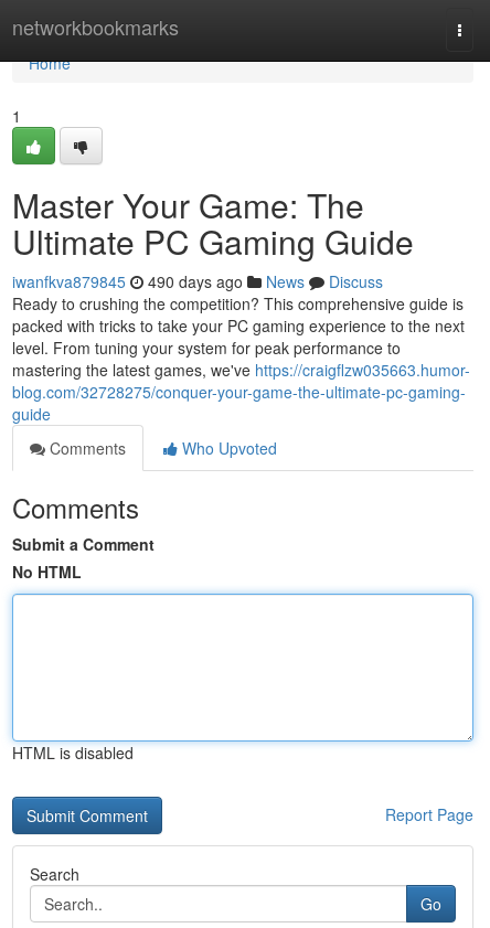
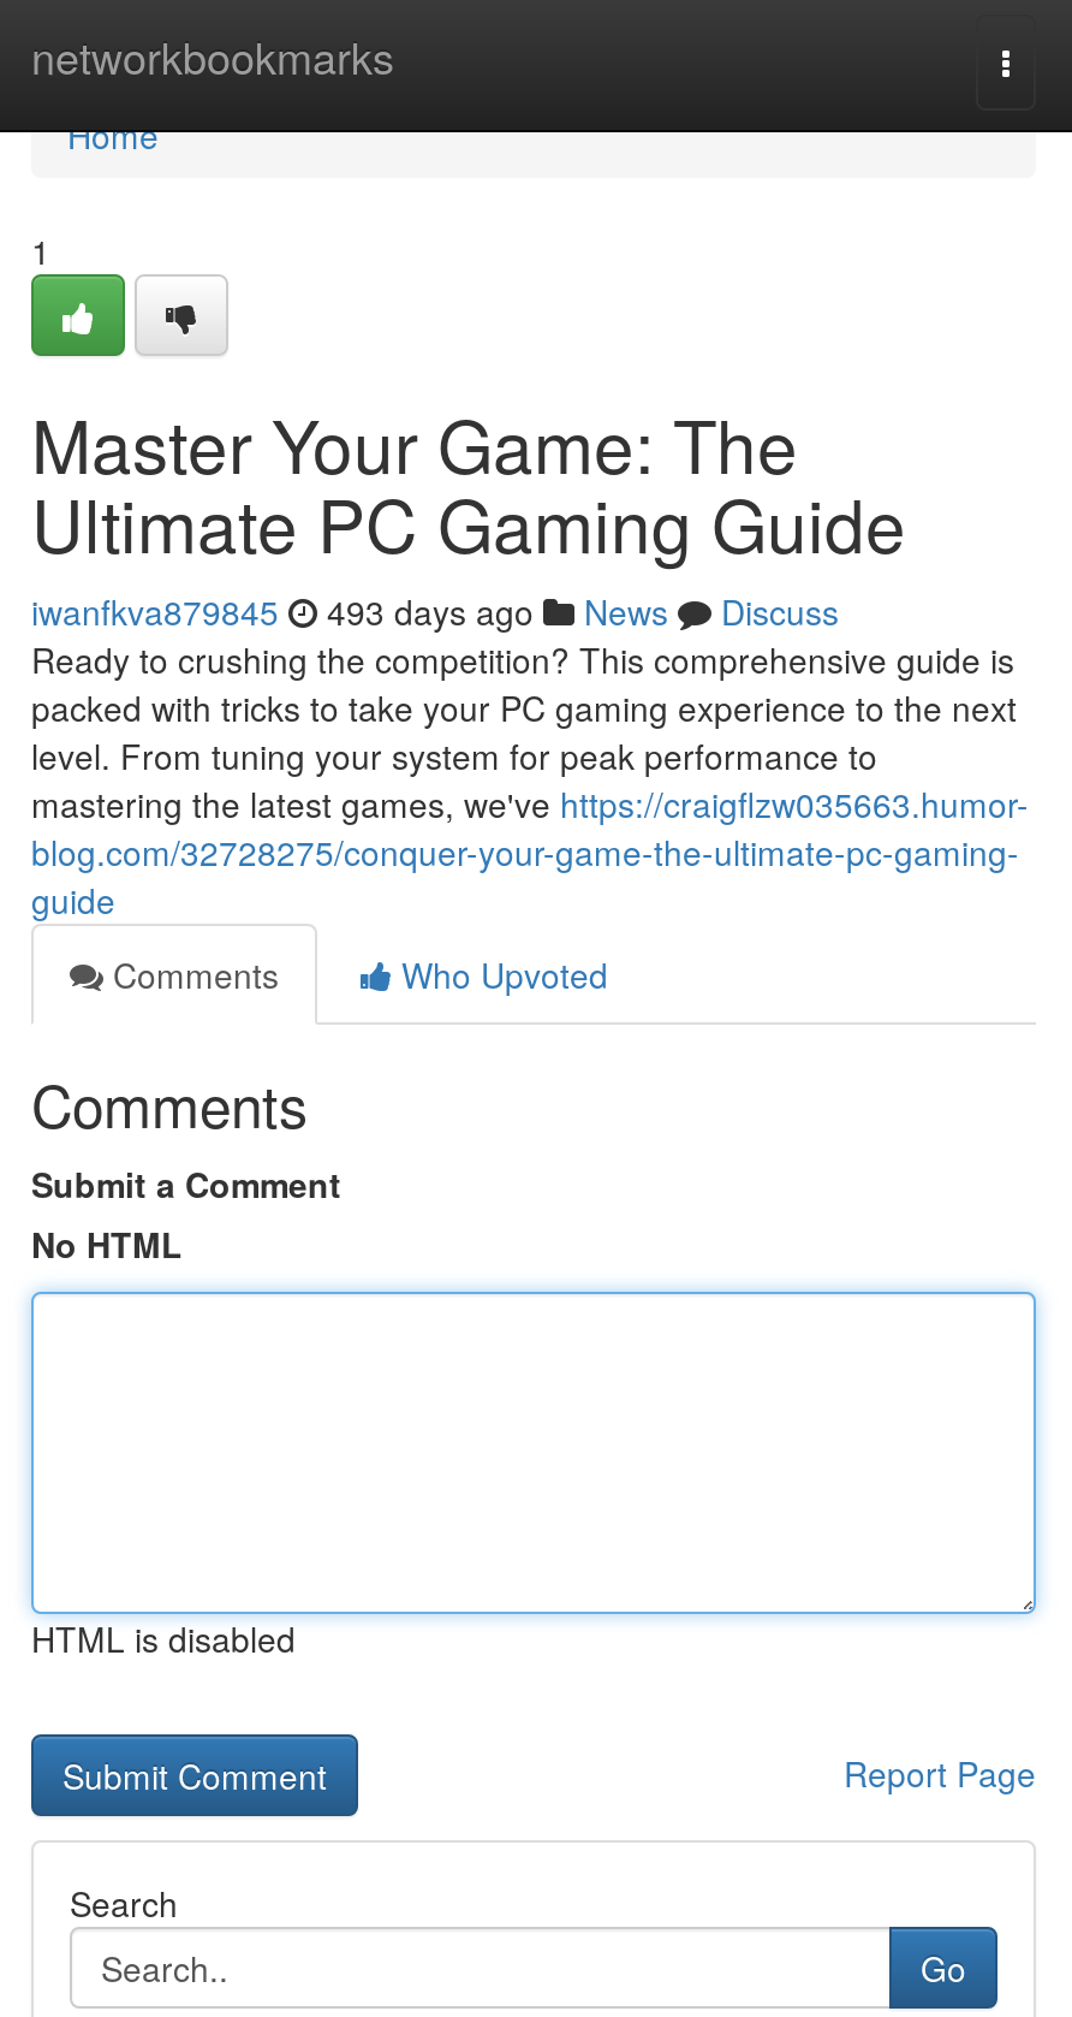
- iwanfkva879845 490 days ago News Discuss
+ iwanfkva879845 493 days ago News Discuss
